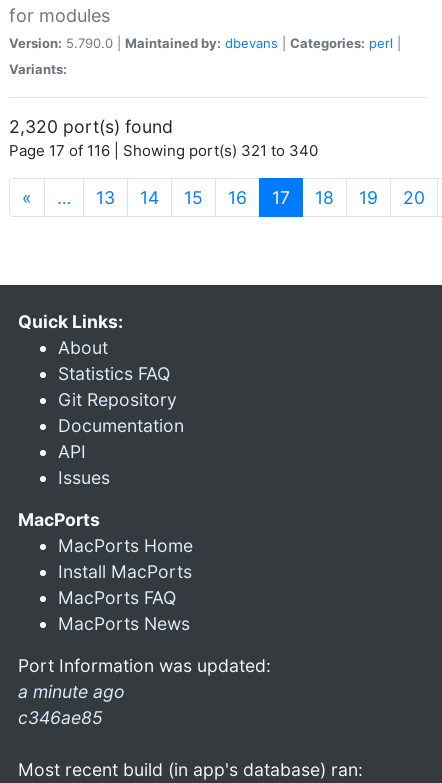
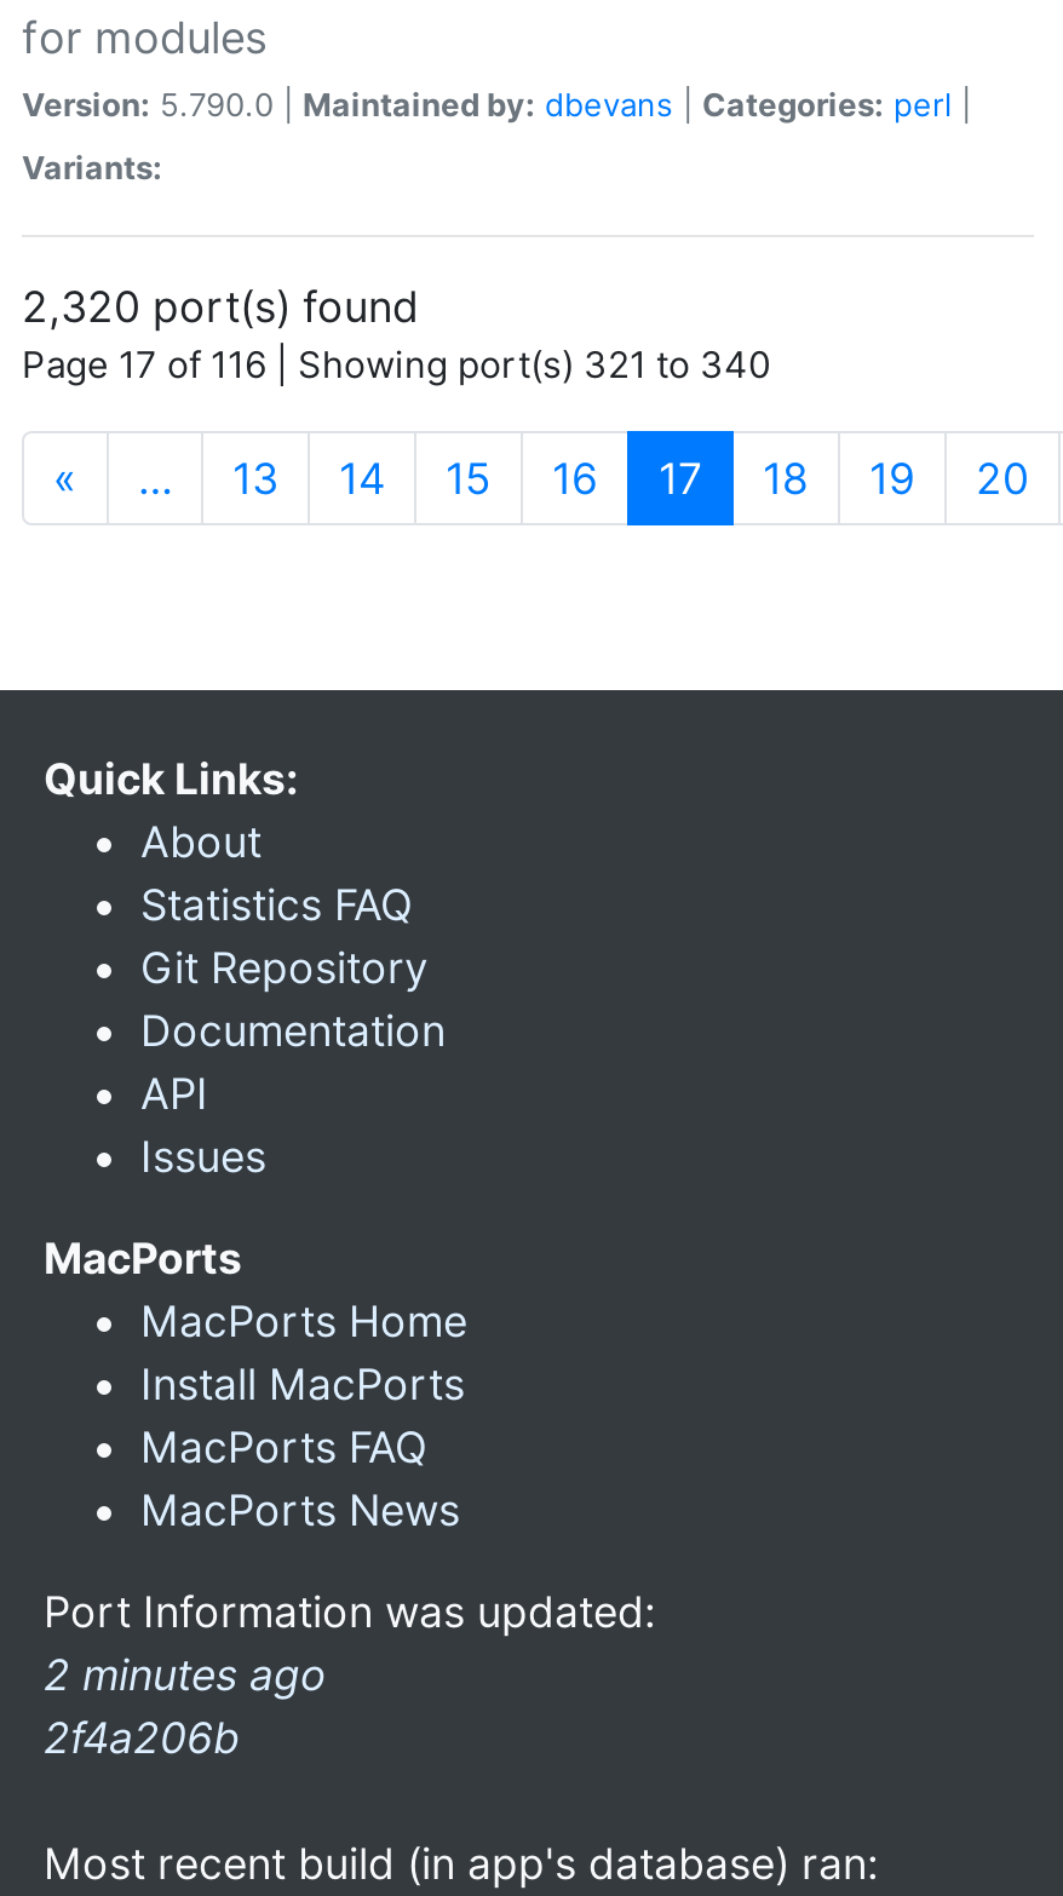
- a minute ago
- c346ae85
+ 2 minutes ago
+ 2f4a206b
